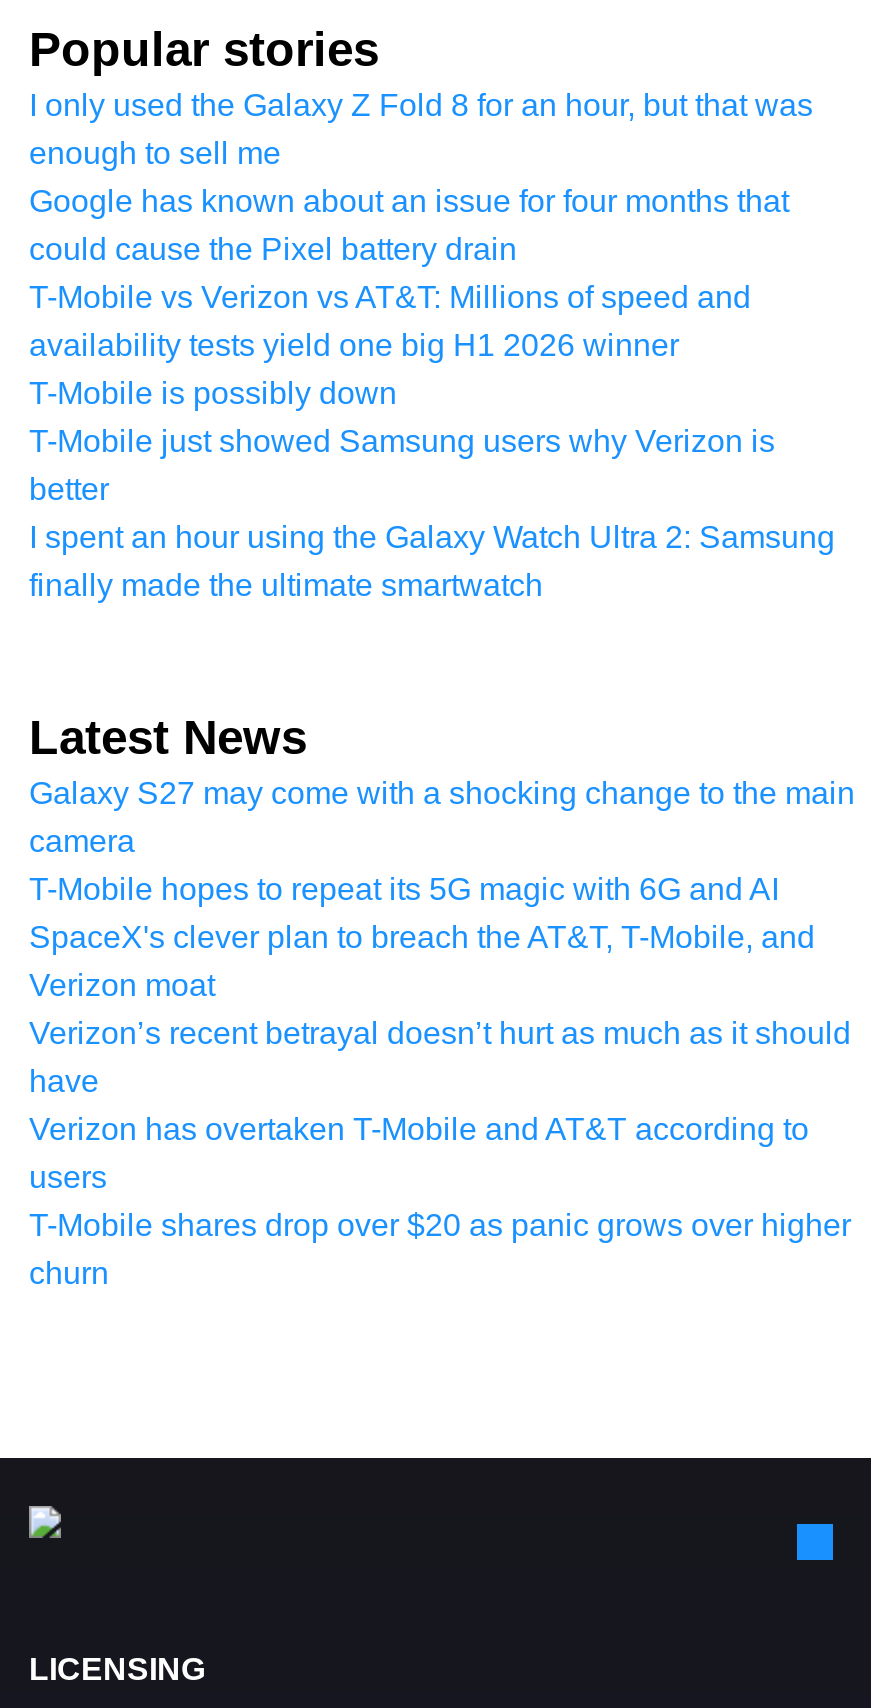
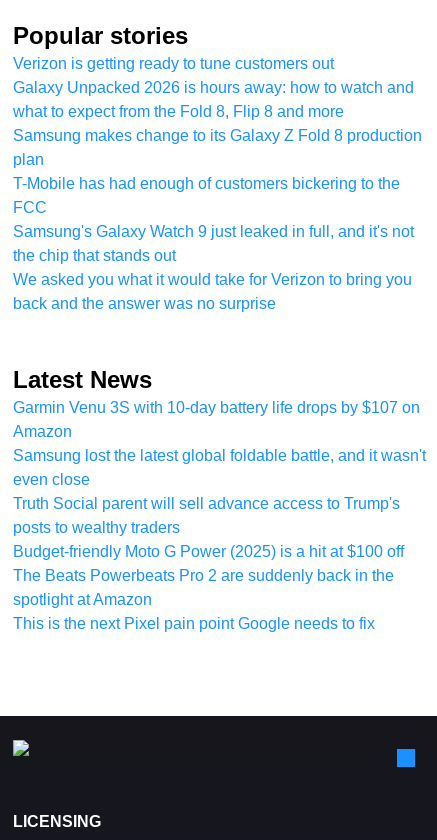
- I only used the Galaxy Z Fold 8 for an hour, but that was
- enough to sell me
- Google has known about an issue for four months that
- could cause the Pixel battery drain
- T-Mobile vs Verizon vs AT&T: Millions of speed and
- availability tests yield one big H1 2026 winner
- T-Mobile is possibly down
- T-Mobile just showed Samsung users why Verizon is
- better
- I spent an hour using the Galaxy Watch Ultra 2: Samsung
- finally made the ultimate smartwatch
+ Verizon is getting ready to tune customers out
+ Galaxy Unpacked 2026 is hours away: how to watch and
+ what to expect from the Fold 8, Flip 8 and more
+ Samsung makes change to its Galaxy Z Fold 8 production
+ plan
+ T-Mobile has had enough of customers bickering to the
+ FCC
+ Samsung's Galaxy Watch 9 just leaked in full, and it's not
+ the chip that stands out
+ We asked you what it would take for Verizon to bring you
+ back and the answer was no surprise

- Galaxy S27 may come with a shocking change to the main
- camera
- T-Mobile hopes to repeat its 5G magic with 6G and AI
- SpaceX's clever plan to breach the AT&T, T-Mobile, and
- Verizon moat
- Verizon’s recent betrayal doesn’t hurt as much as it should
- have
- Verizon has overtaken T-Mobile and AT&T according to
- users
- T-Mobile shares drop over $20 as panic grows over higher
- churn
+ Garmin Venu 3S with 10-day battery life drops by $107 on
+ Amazon
+ Samsung lost the latest global foldable battle, and it wasn't
+ even close
+ Truth Social parent will sell advance access to Trump's
+ posts to wealthy traders
+ Budget-friendly Moto G Power (2025) is a hit at $100 off
+ The Beats Powerbeats Pro 2 are suddenly back in the
+ spotlight at Amazon
+ This is the next Pixel pain point Google needs to fix
